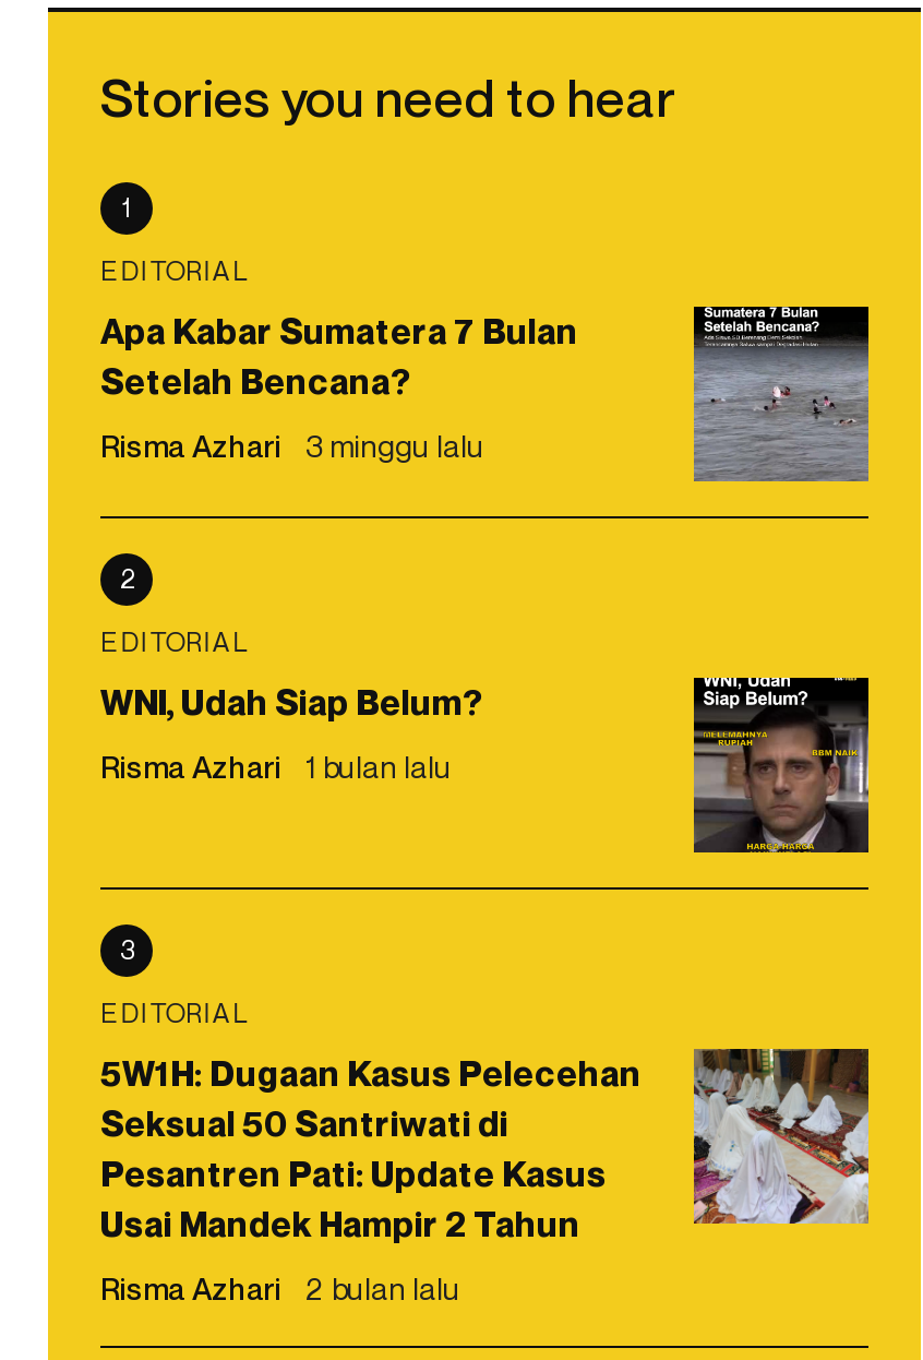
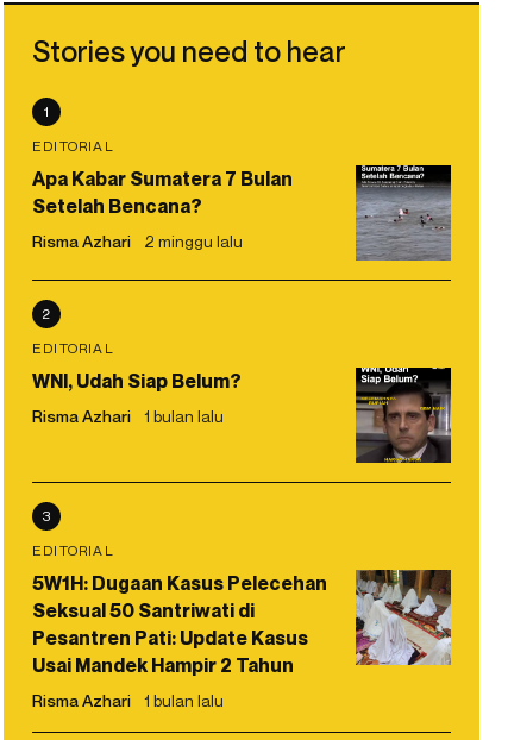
- Risma Azhari 3 minggu lalu
+ Risma Azhari 2 minggu lalu

- Risma Azhari 2 bulan lalu
+ Risma Azhari 1 bulan lalu
